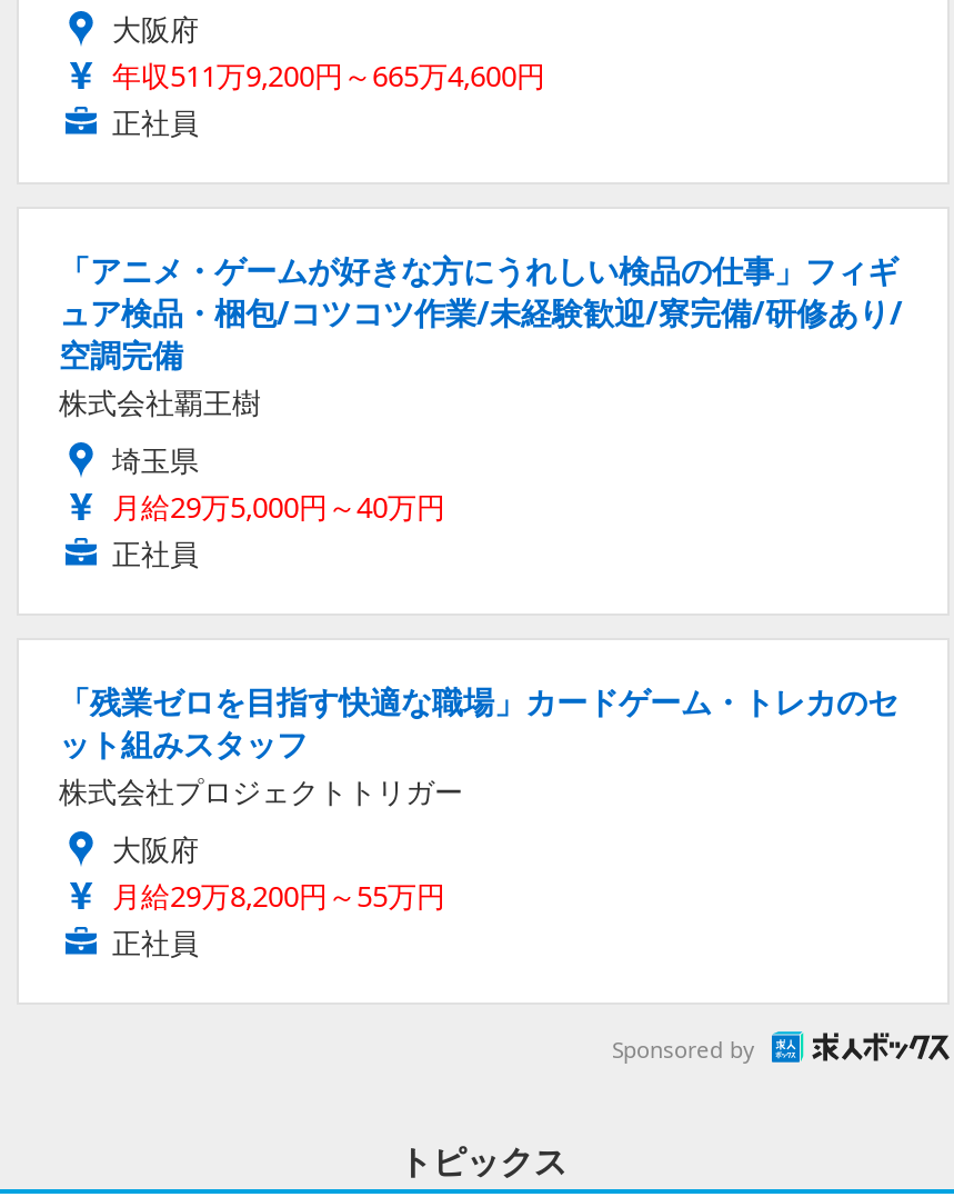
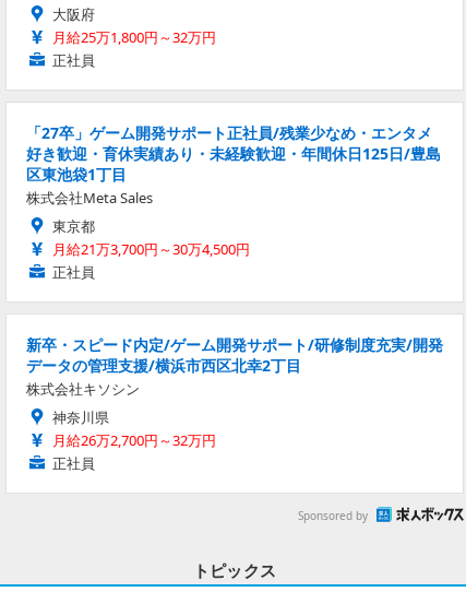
- 年収511万9,200円～665万4,600円
+ 月給25万1,800円～32万円

- 「アニメ・ゲームが好きな方にうれしい検品の仕事」フィギ
- ュア検品・梱包/コツコツ作業/未経験歓迎/寮完備/研修あり/
- 空調完備
- 株式会社覇王樹
- 埼玉県
- 月給29万5,000円～40万円
+ 「27卒」ゲーム開発サポート正社員/残業少なめ・エンタメ
+ 好き歓迎・育休実績あり・未経験歓迎・年間休日125日/豊島
+ 区東池袋1丁目
+ 株式会社Meta Sales
+ 東京都
+ 月給21万3,700円～30万4,500円

- 「残業ゼロを目指す快適な職場」カードゲーム・トレカのセ
- ット組みスタッフ
- 株式会社プロジェクトトリガー
- 大阪府
- 月給29万8,200円～55万円
+ 新卒・スピード内定/ゲーム開発サポート/研修制度充実/開発
+ データの管理支援/横浜市西区北幸2丁目
+ 株式会社キソシン
+ 神奈川県
+ 月給26万2,700円～32万円
